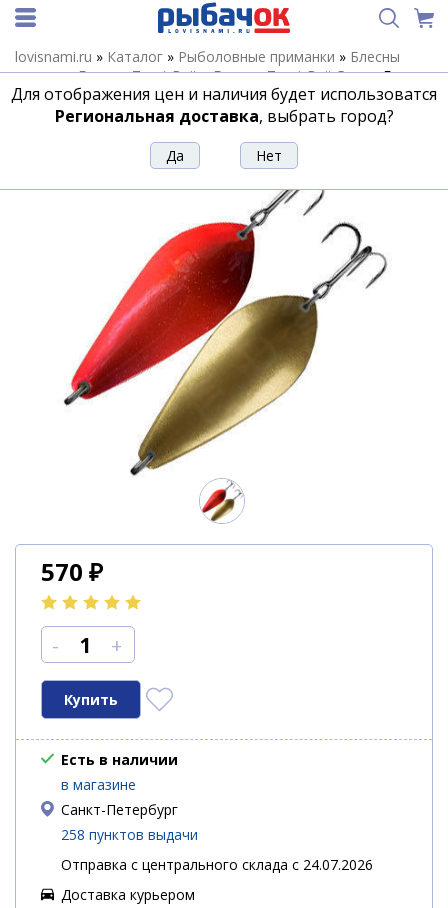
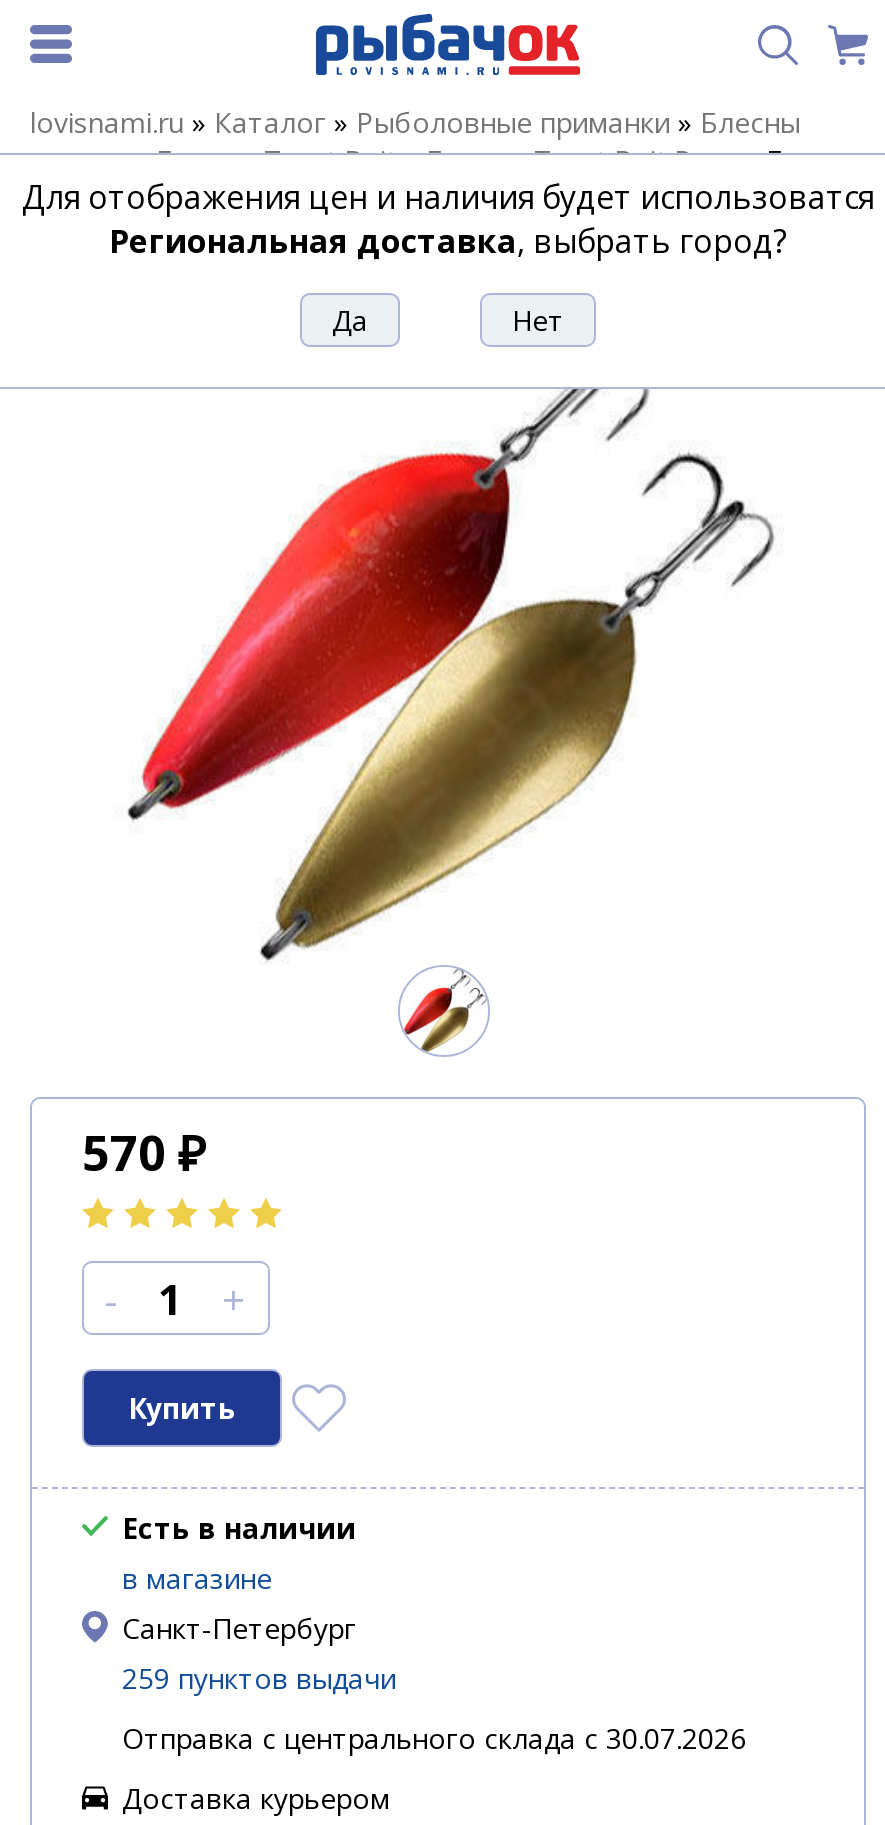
- 258 пунктов выдачи
+ 259 пунктов выдачи

- Отправка с центрального склада с 24.07.2026
+ Отправка с центрального склада с 30.07.2026
